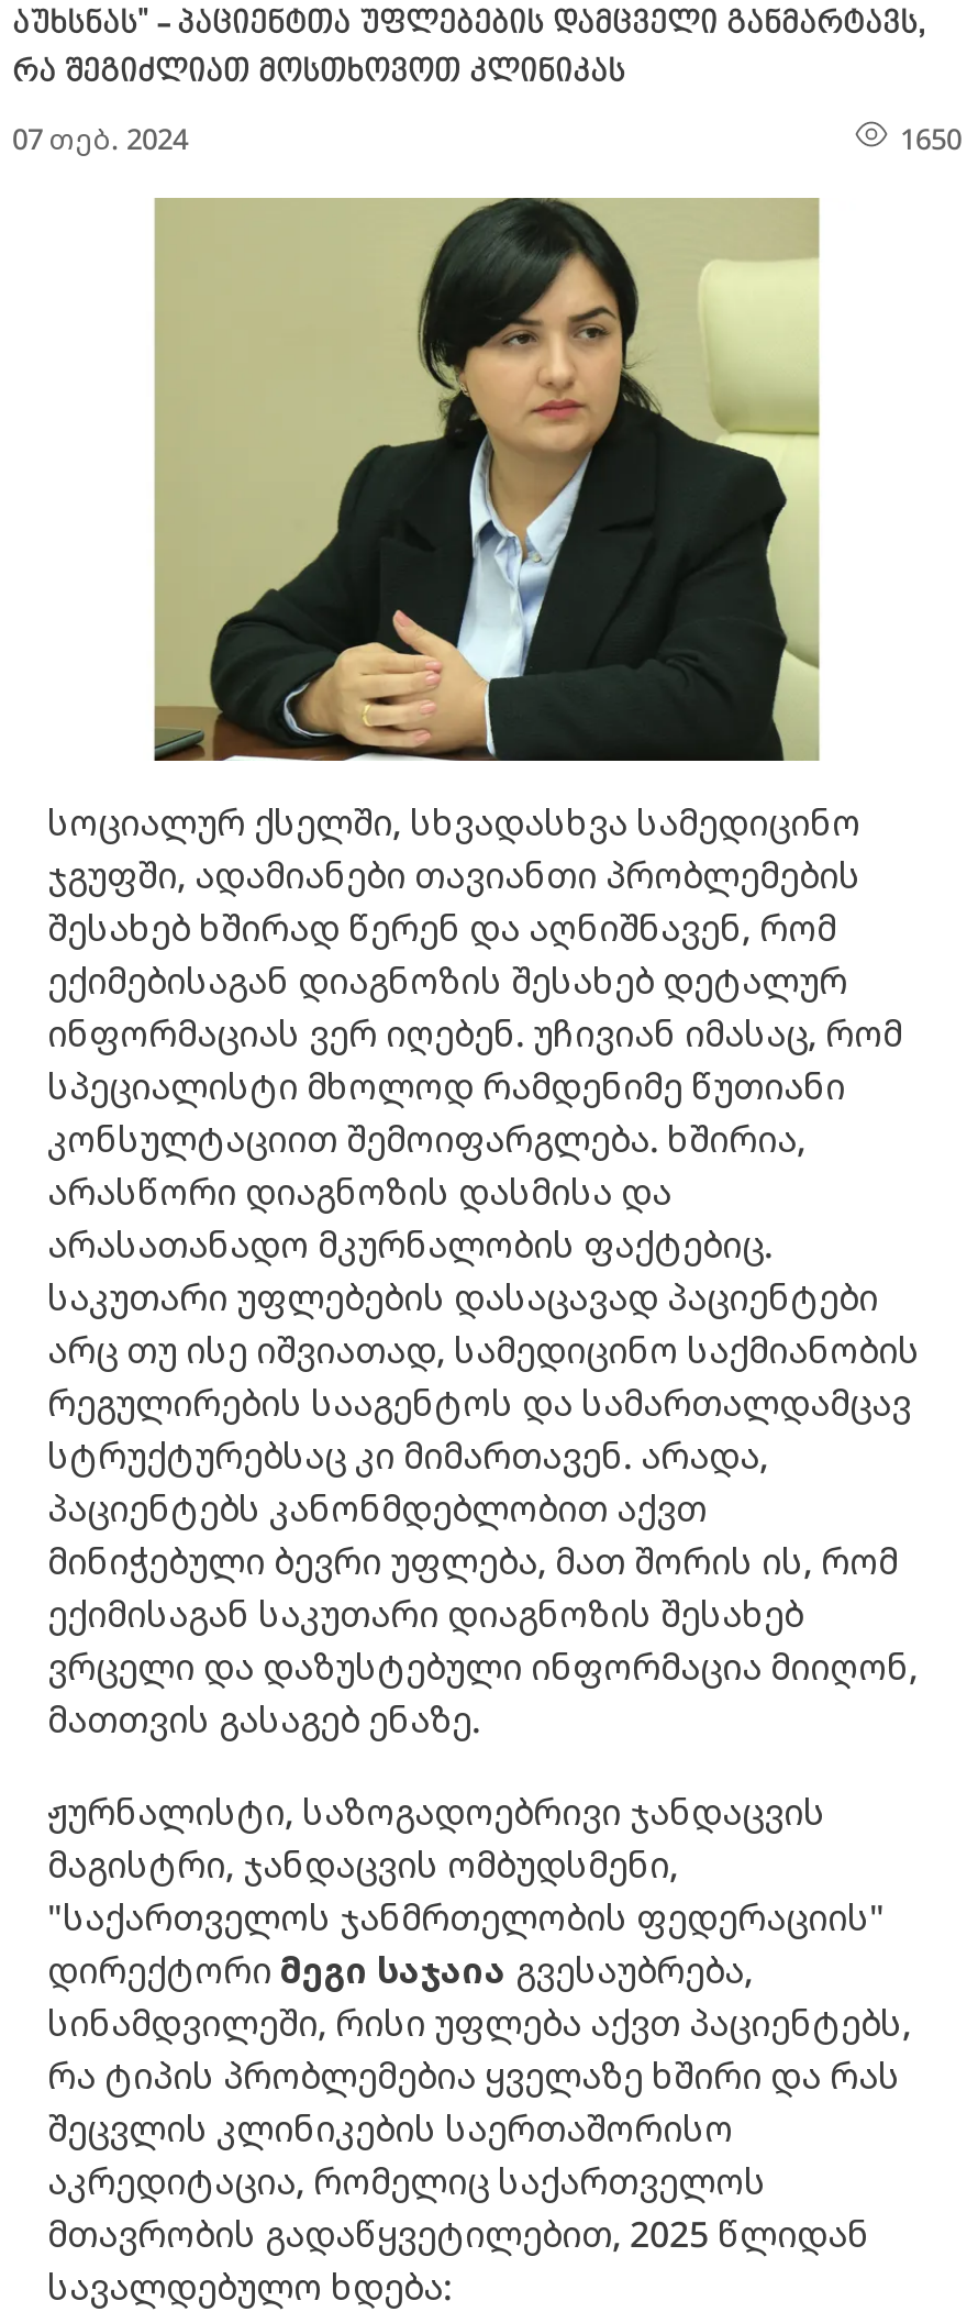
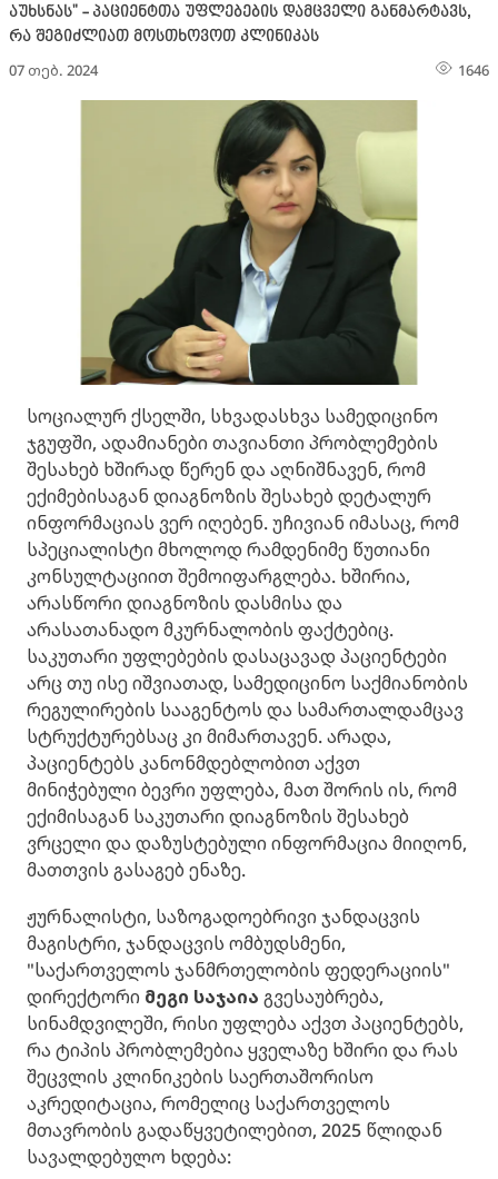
- 1650
+ 1646
